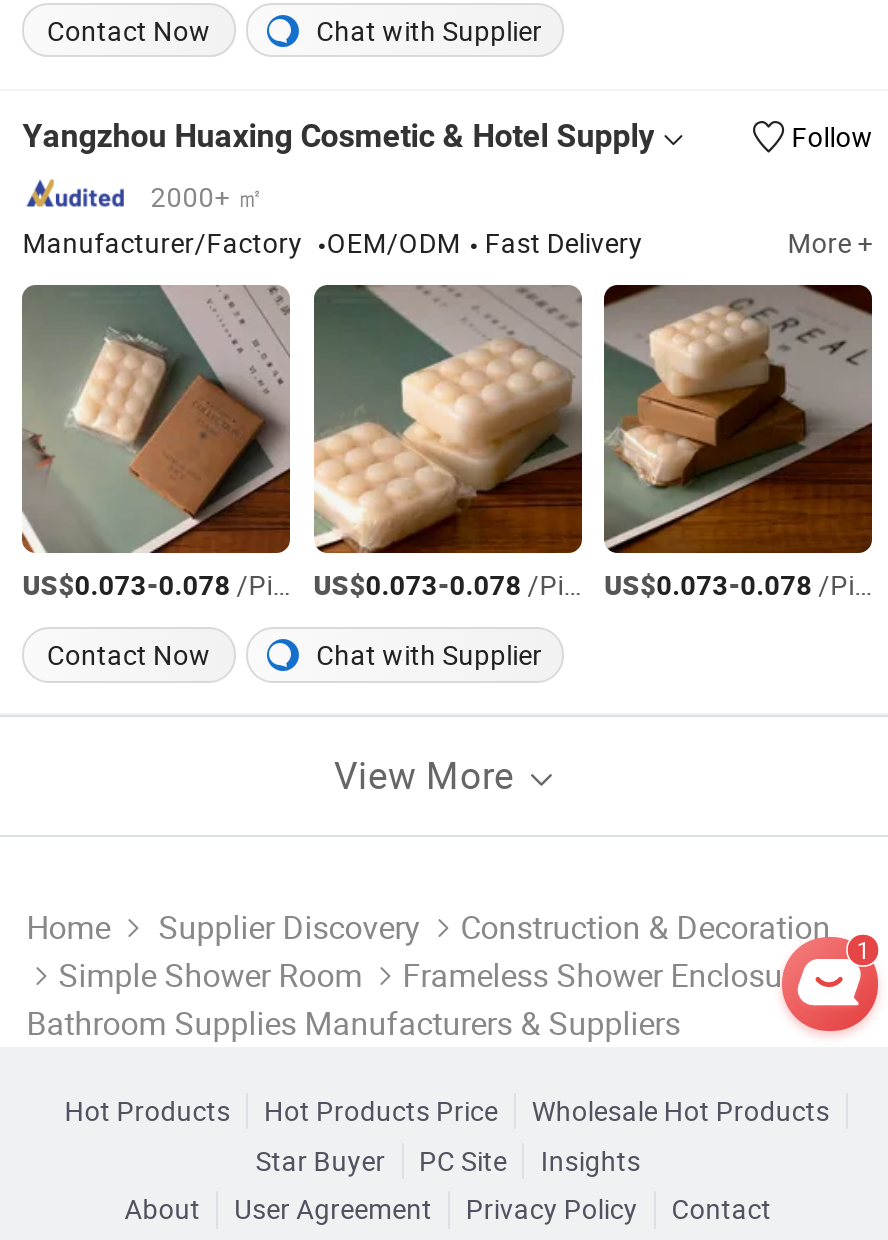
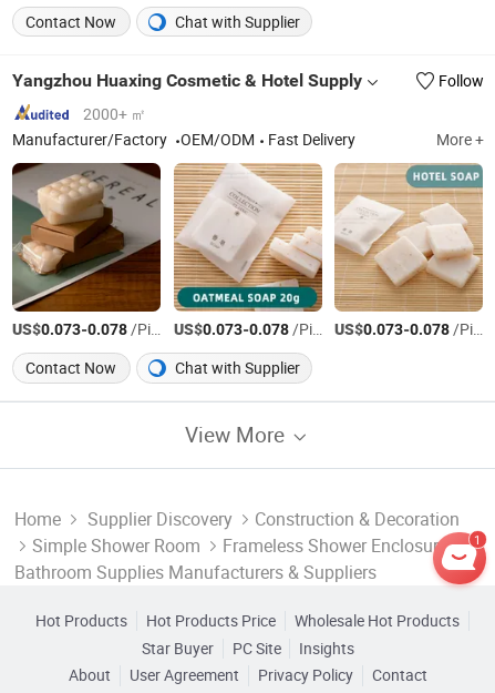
- [image]
+ [image]

- [image]
+ [image]

- [image]
+ [image]
